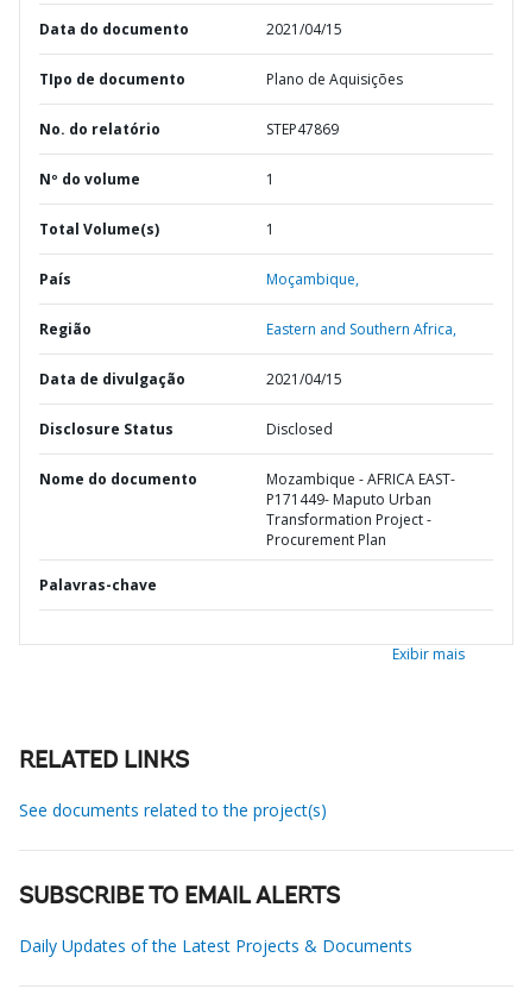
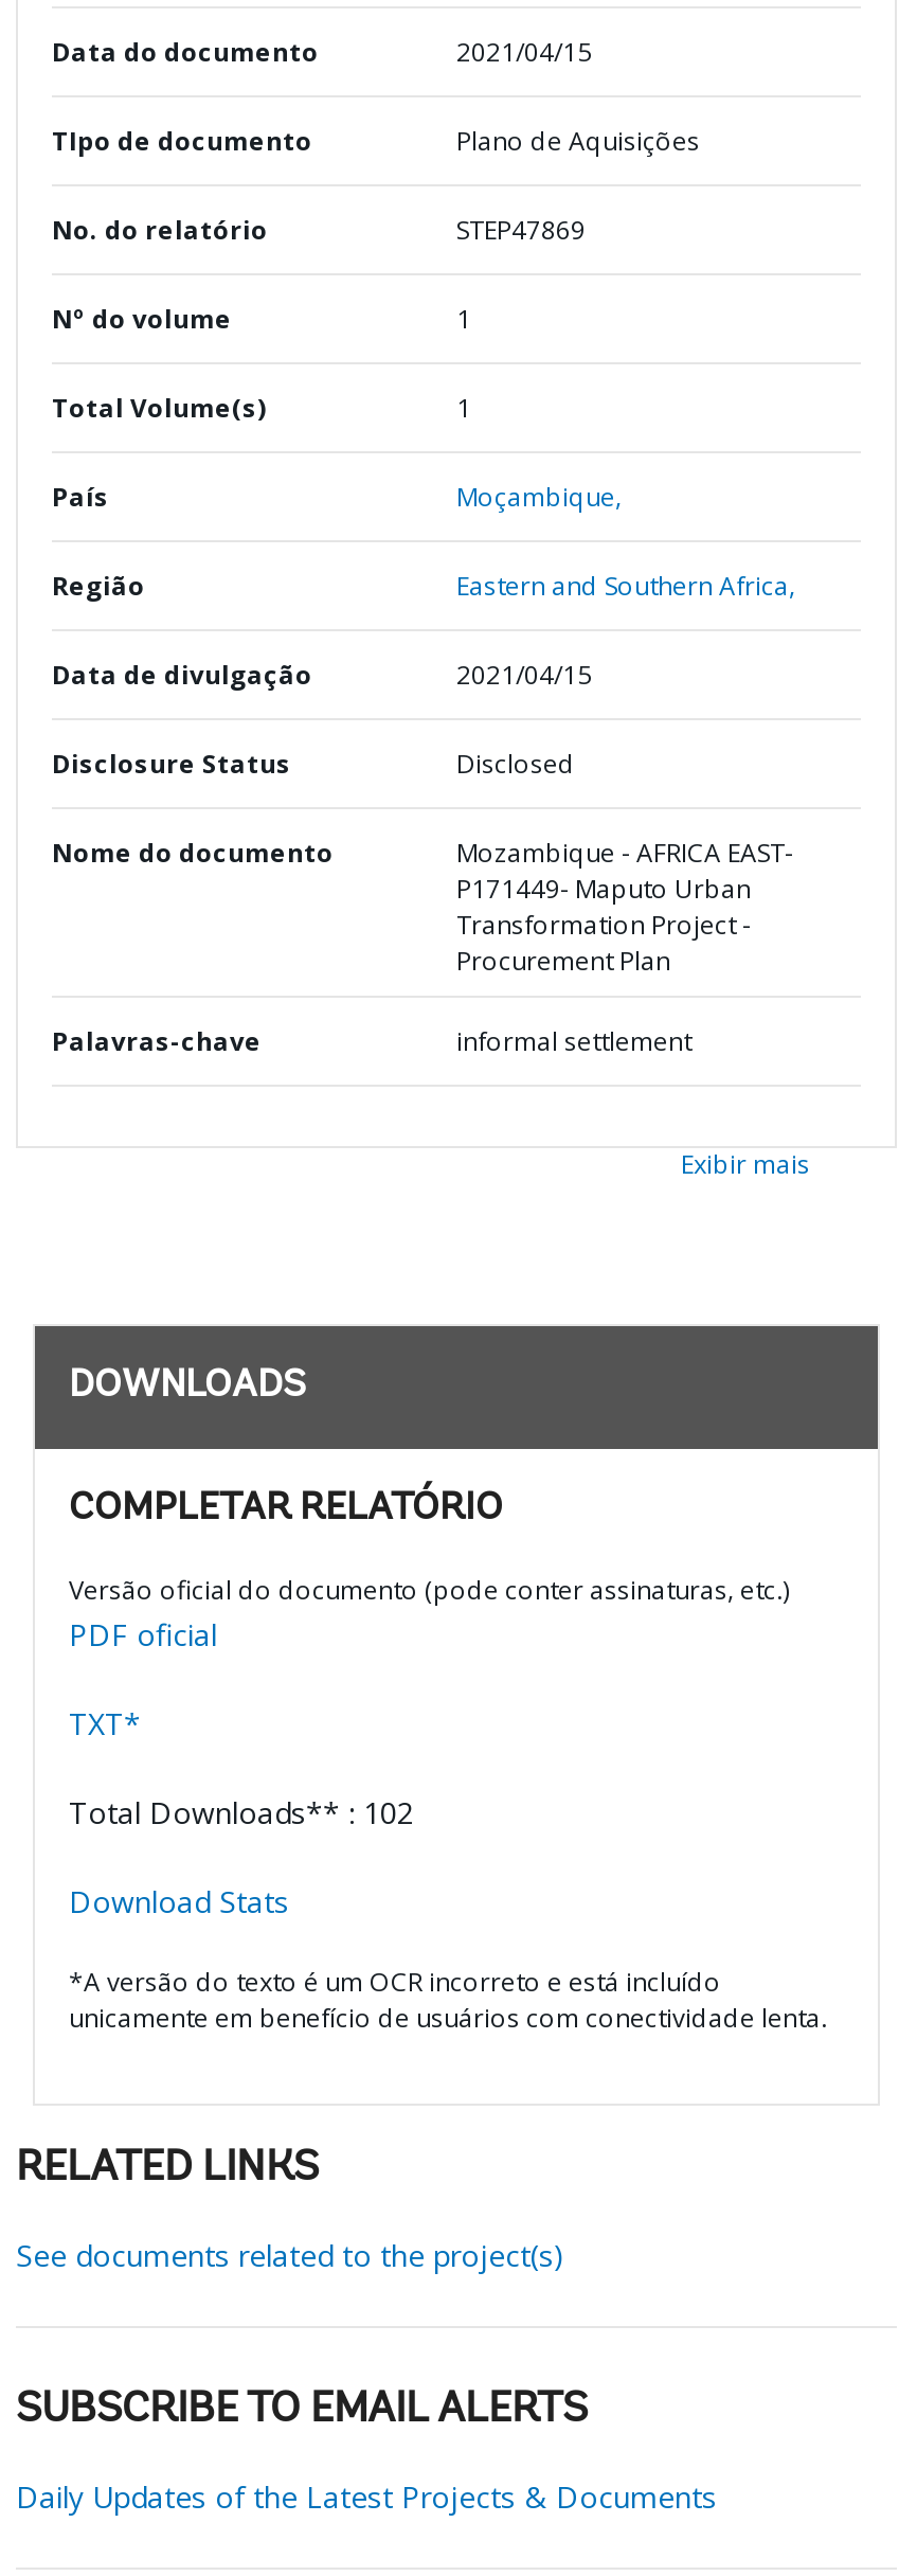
+ informal settlement

+ DOWNLOADS
+ COMPLETAR RELATÓRIO
+ Versão oficial do documento (pode conter assinaturas, etc.)
+ PDF oficial
+ TXT*
+ Total Downloads** : 102
+ Download Stats
+ *A versão do texto é um OCR incorreto e está incluído
+ unicamente em benefício de usuários com conectividade lenta.
